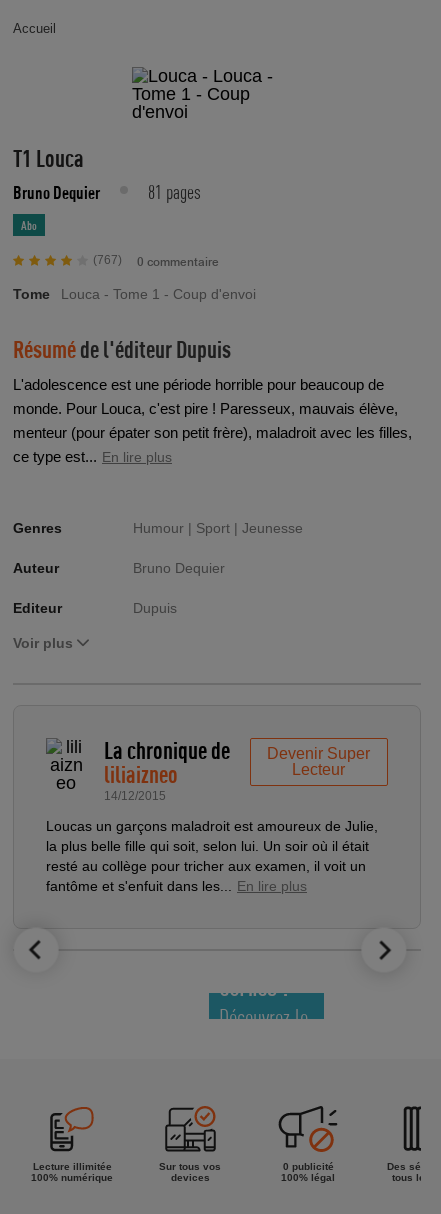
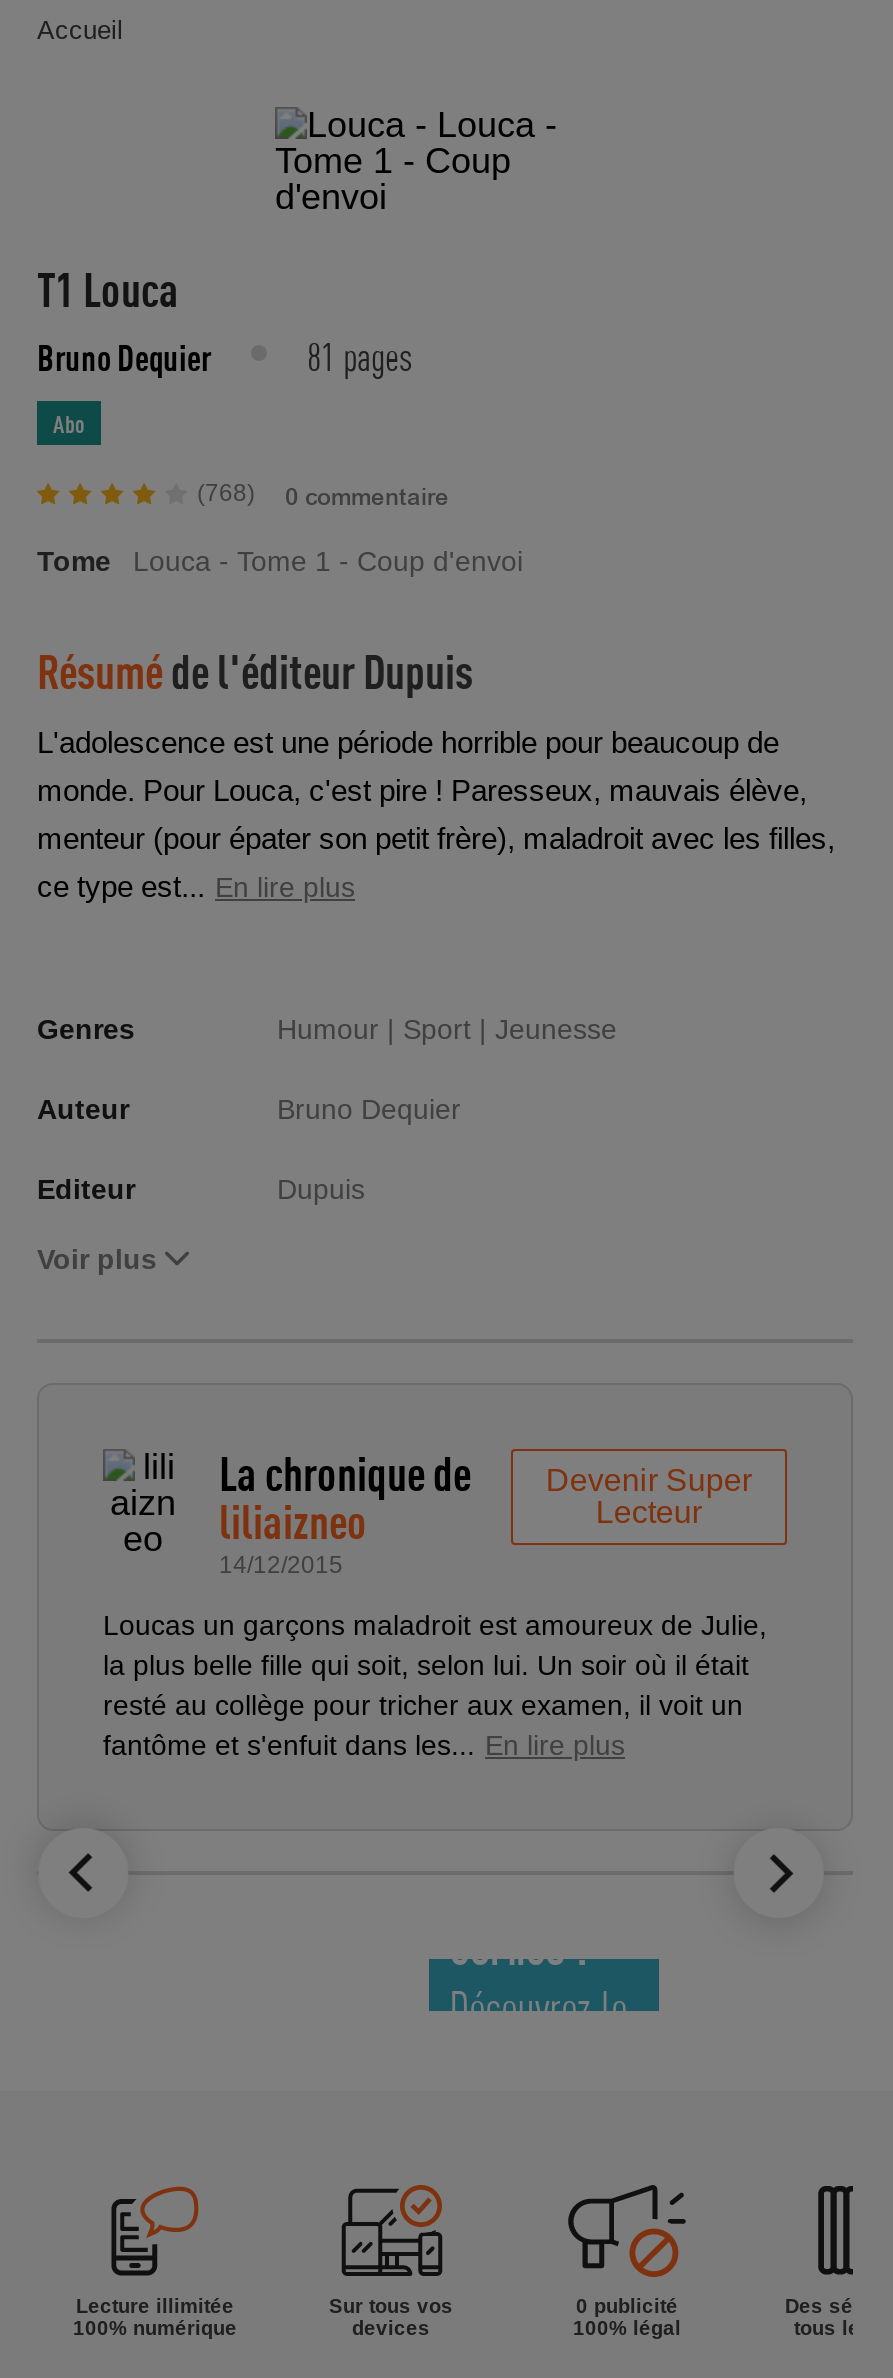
- (767) 0 commentaire
+ (768) 0 commentaire
